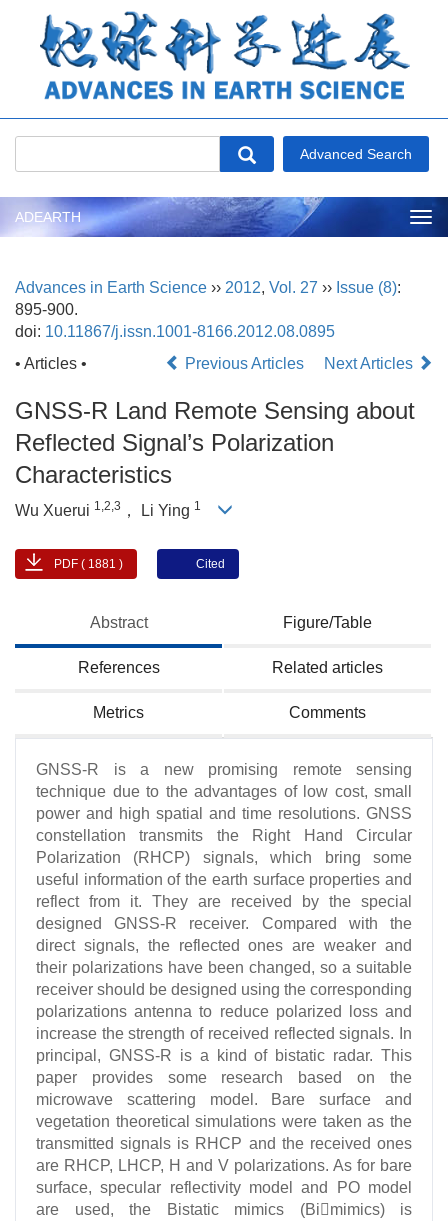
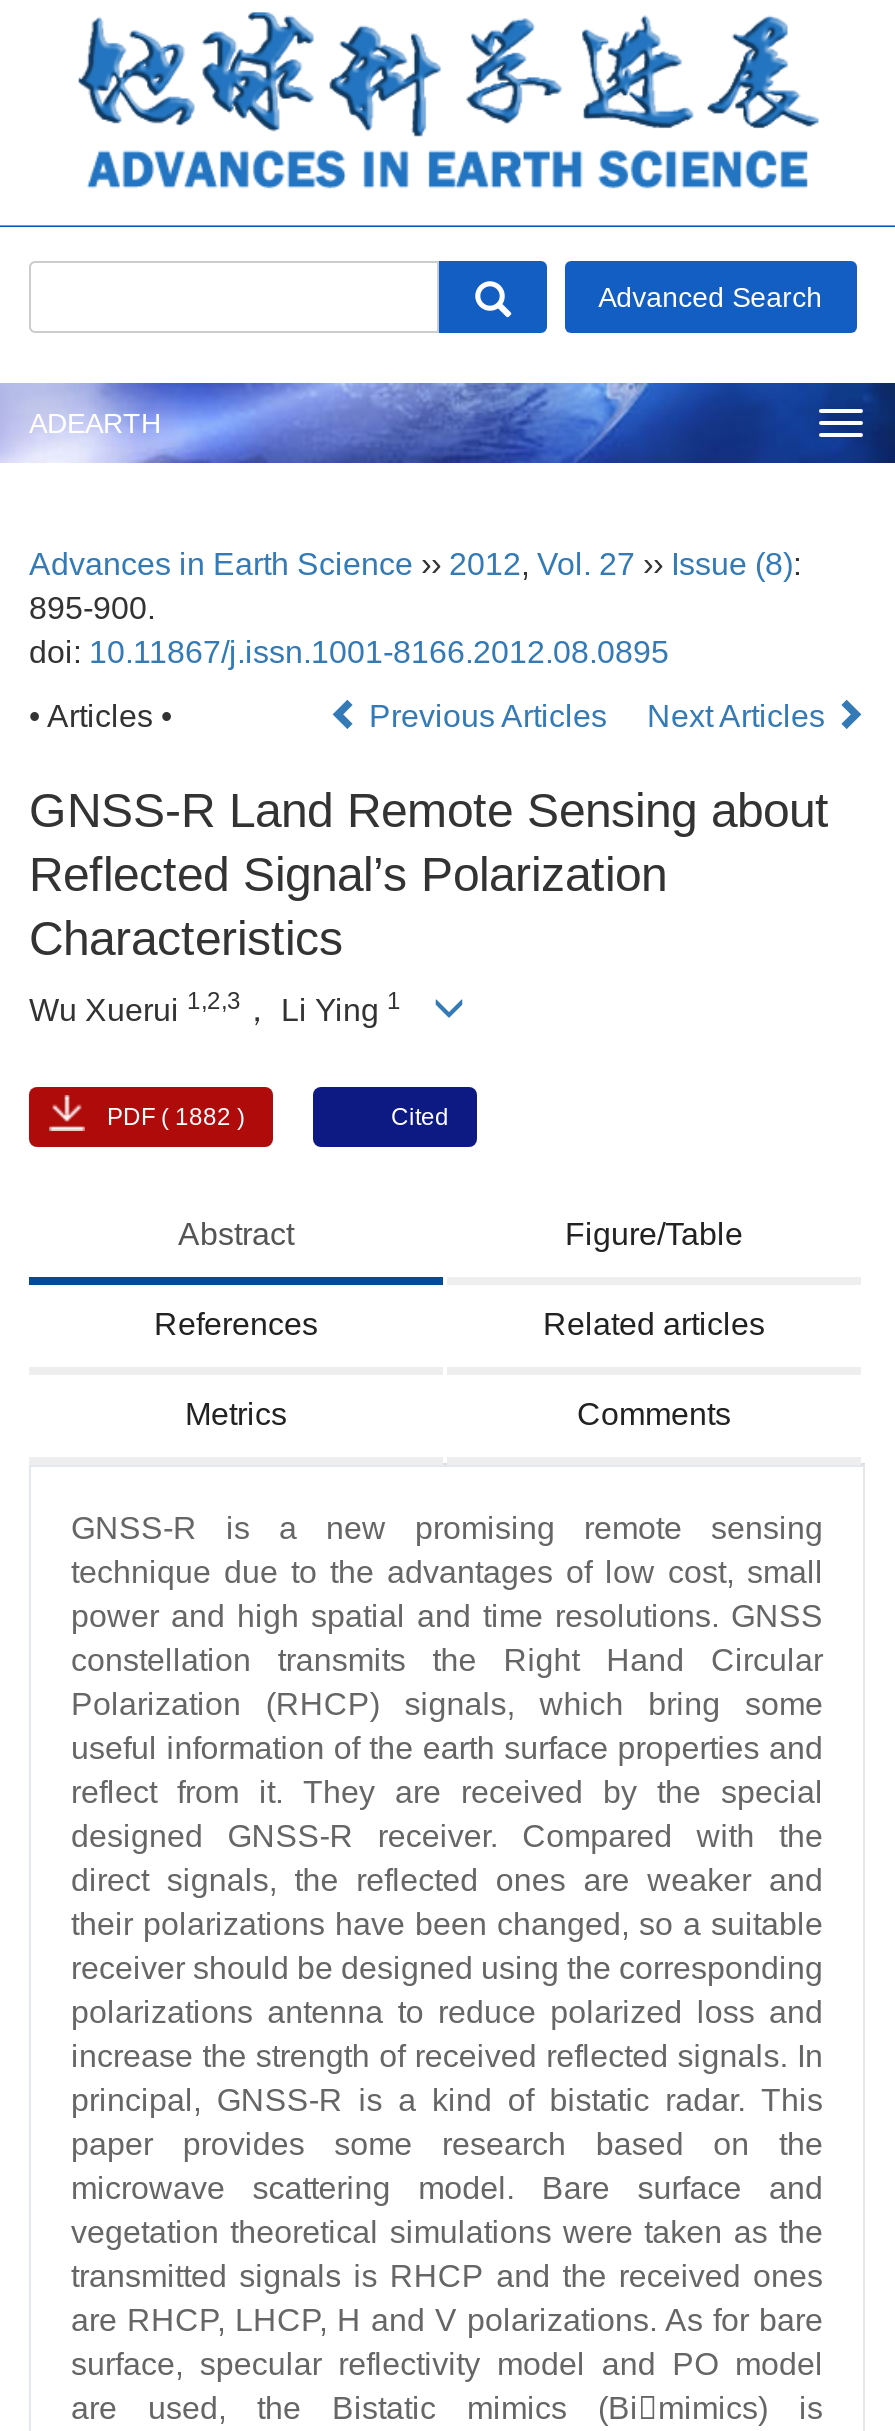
- PDF ( 1881 )
+ PDF ( 1882 )
